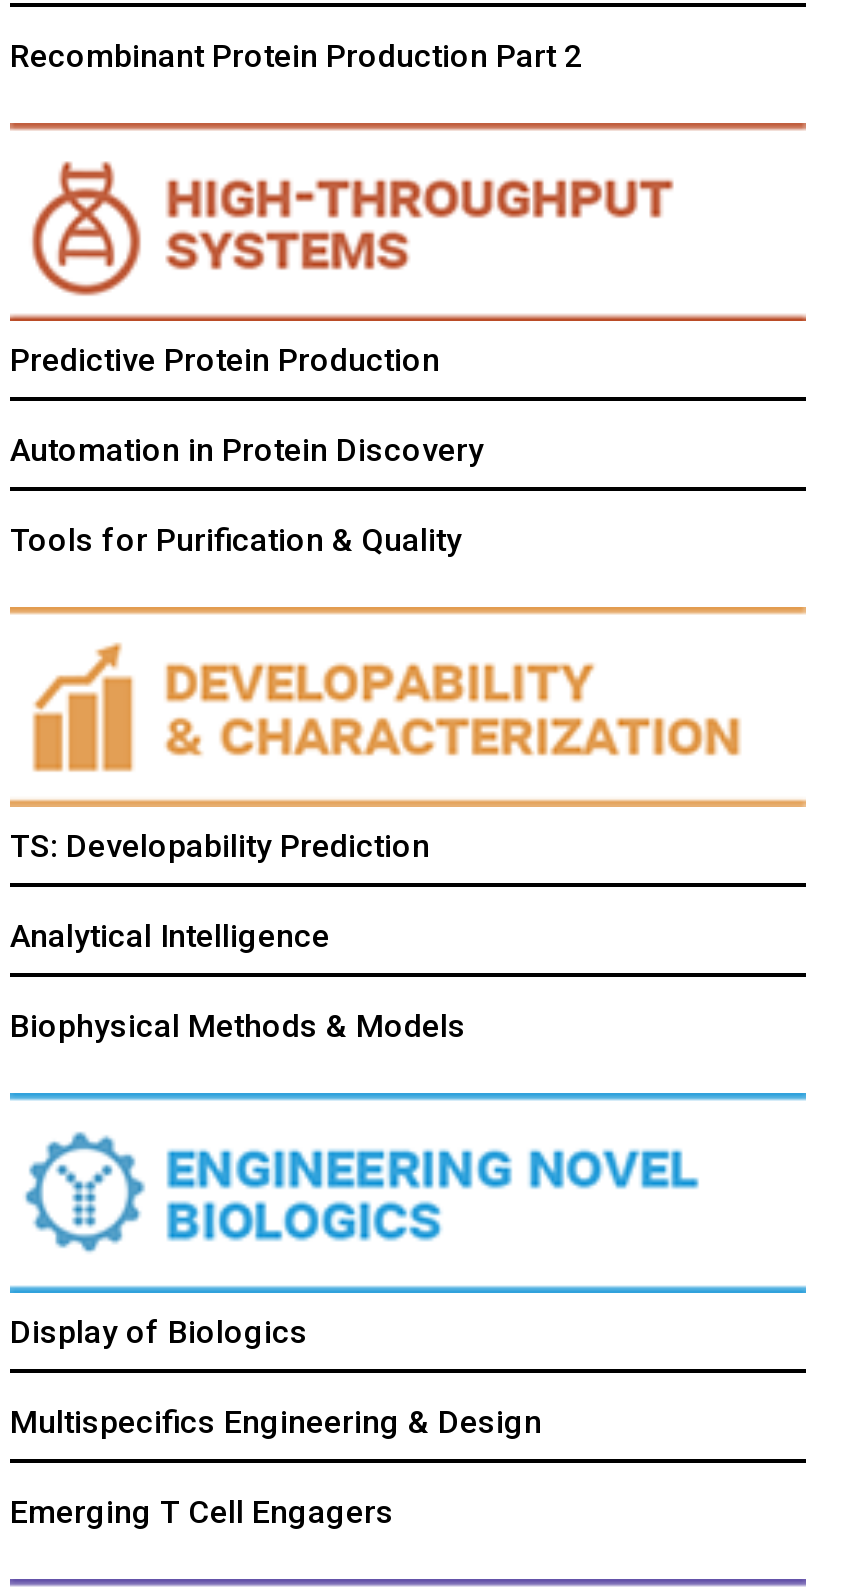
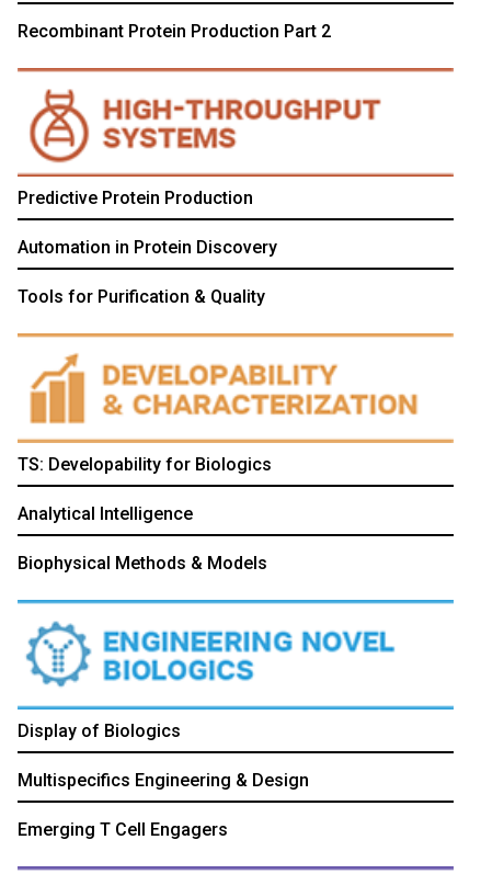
- TS: Developability Prediction
+ TS: Developability for Biologics
